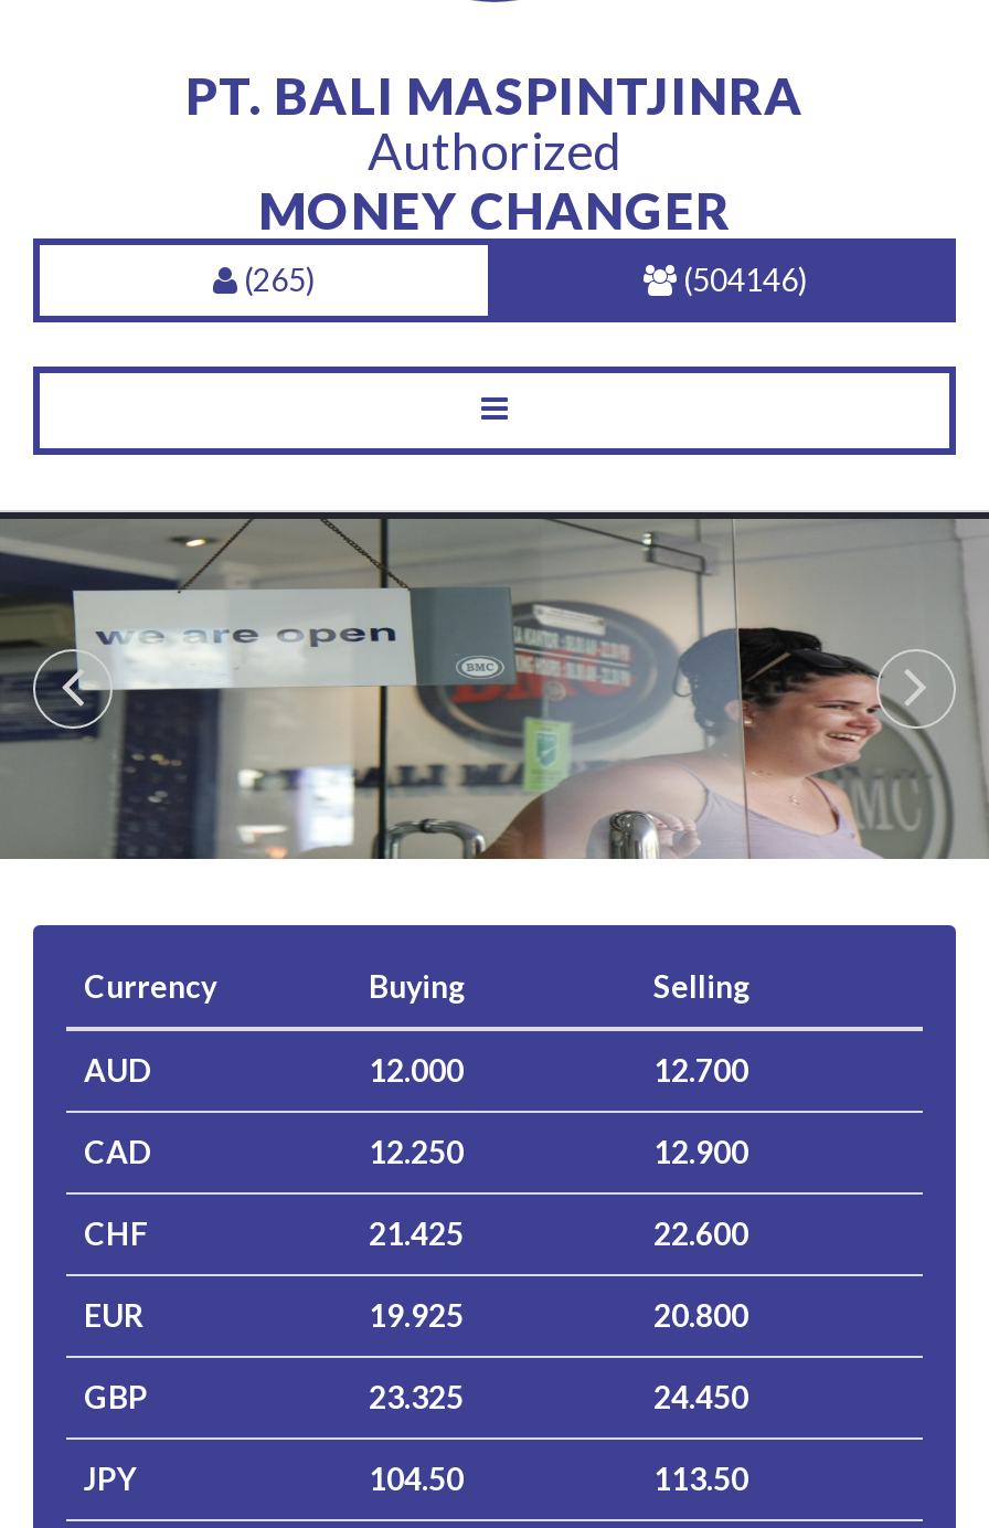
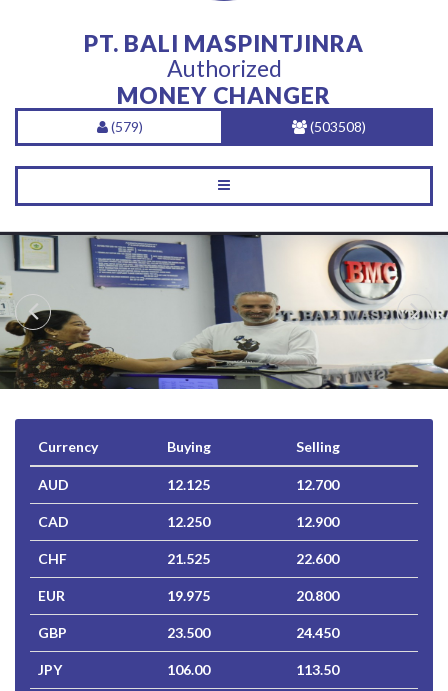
- (265)
+ (579)

- (504146)
+ (503508)

- [image]
+ [image]

- 12.000
+ 12.125

- 21.425
+ 21.525

- 19.925
+ 19.975

- 23.325
+ 23.500

- 104.50
+ 106.00
